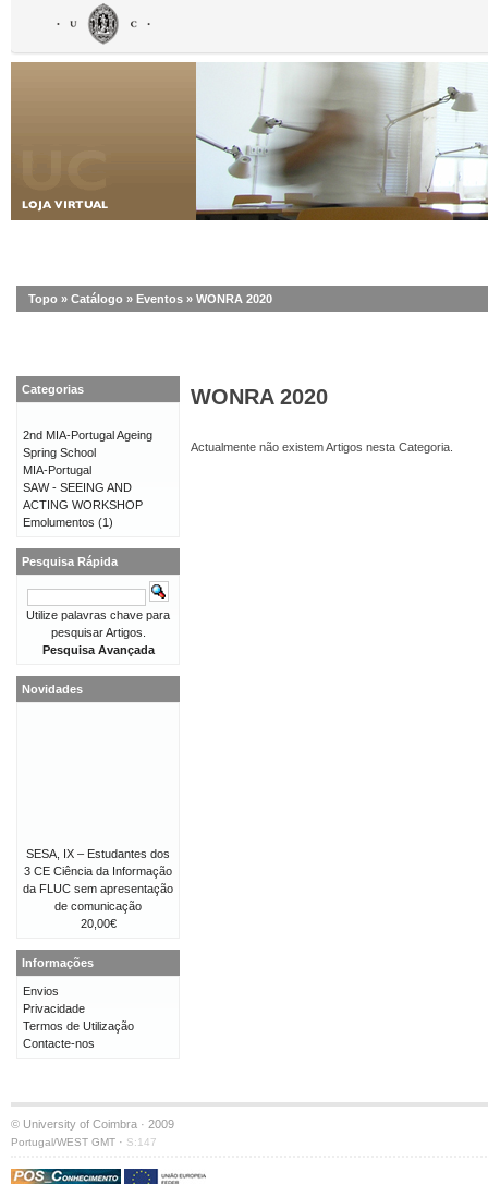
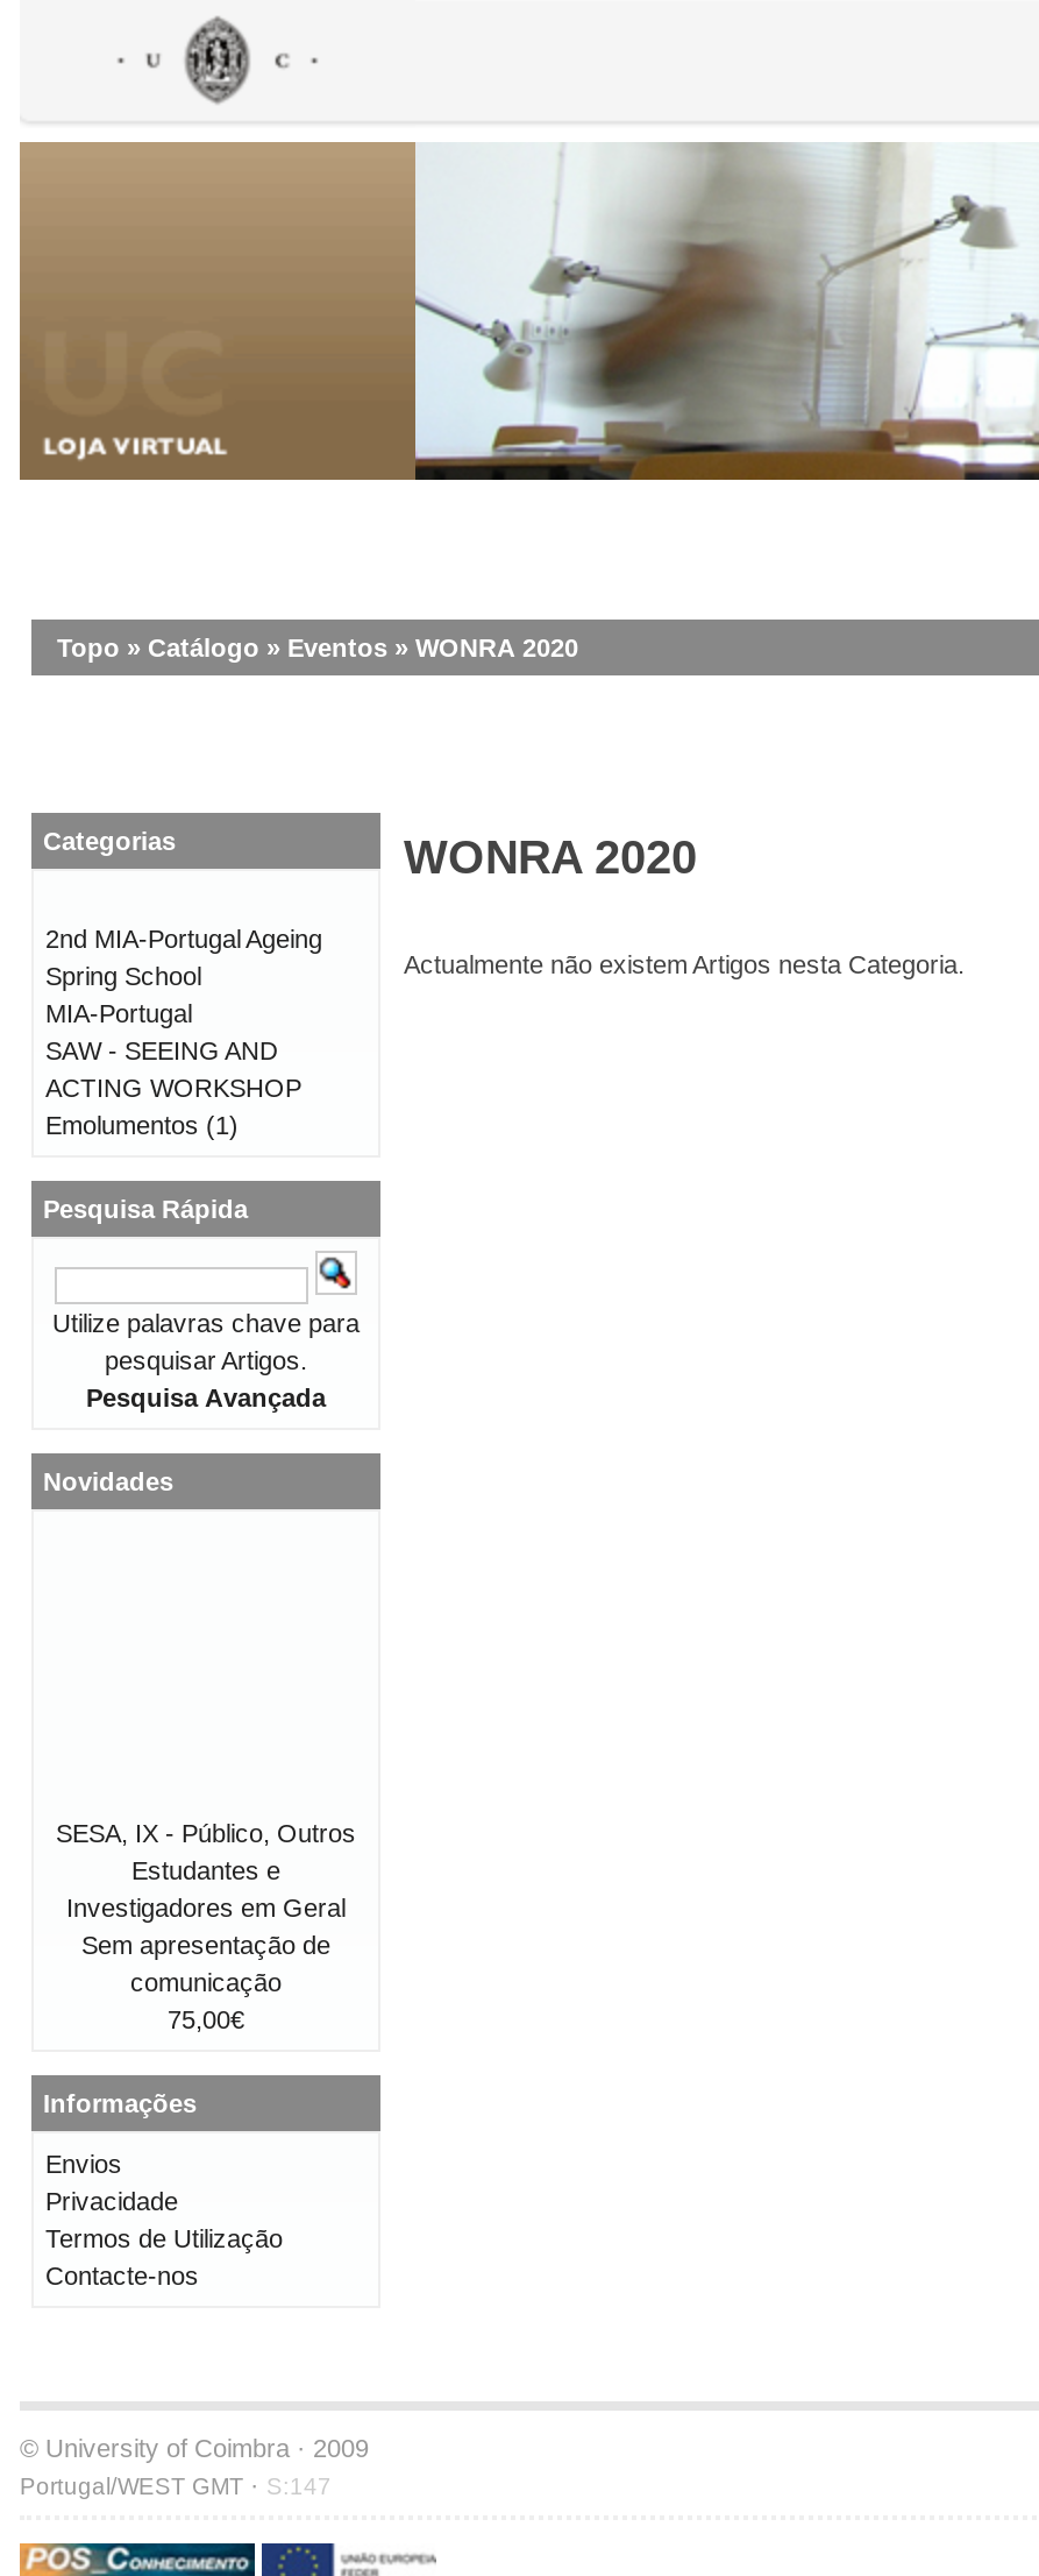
- SESA, IX – Estudantes dos
- 3 CE Ciência da Informação
- da FLUC sem apresentação
- de comunicação
- 20,00€
+ SESA, IX - Público, Outros
+ Estudantes e
+ Investigadores em Geral
+ Sem apresentação de
+ comunicação
+ 75,00€
